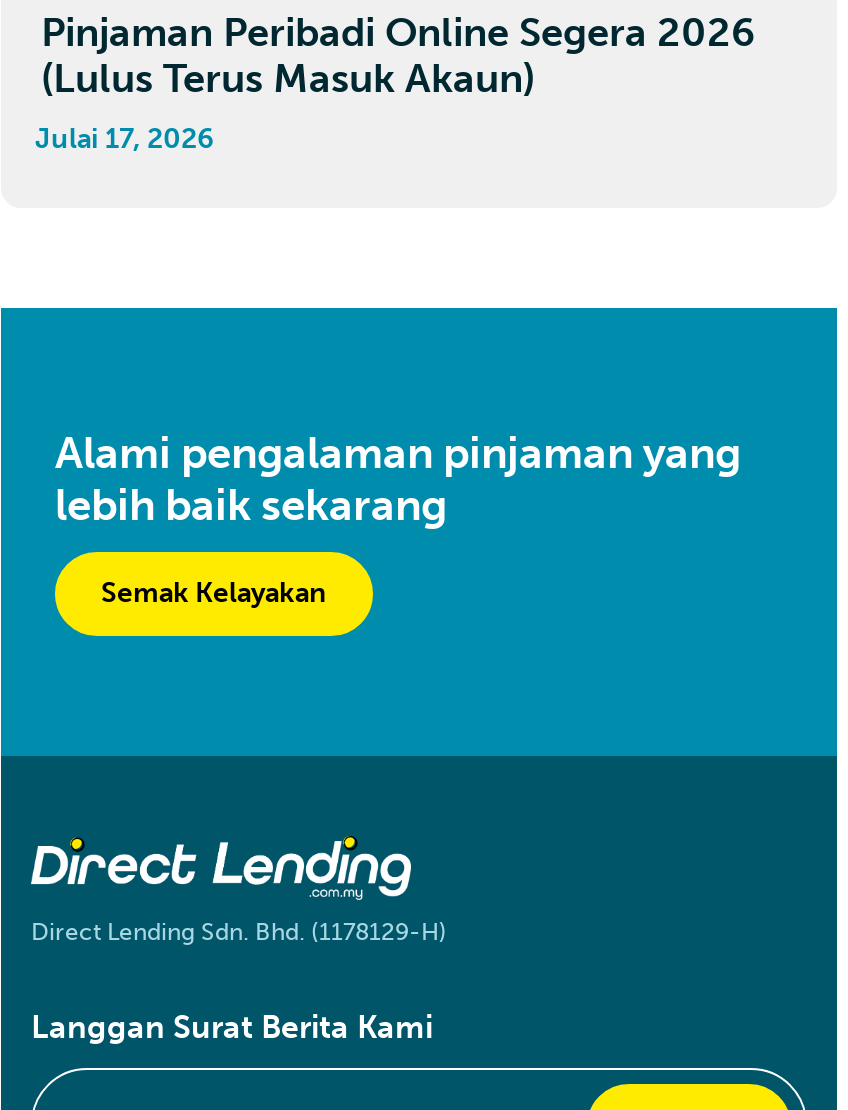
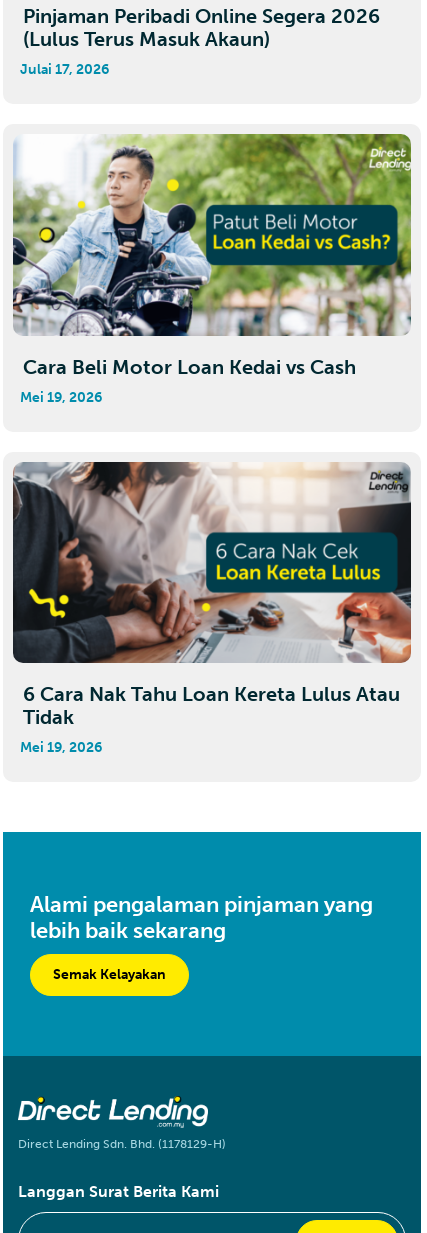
+ [image]
+ Cara Beli Motor Loan Kedai vs Cash

+ [image]
+ 6 Cara Nak Tahu Loan Kereta Lulus Atau
+ Tidak

+ Mei 19, 2026

+ Mei 19, 2026
